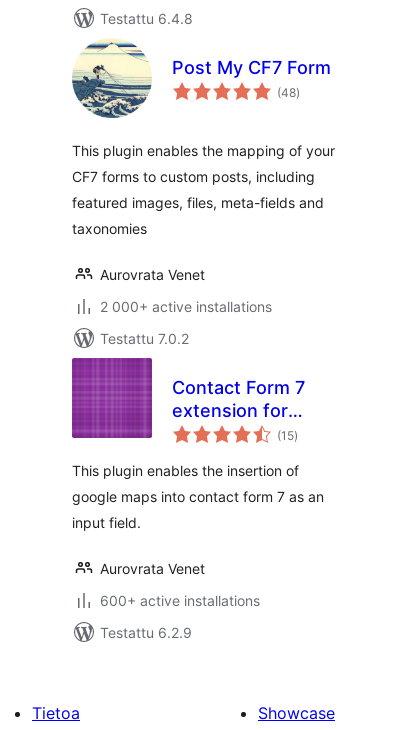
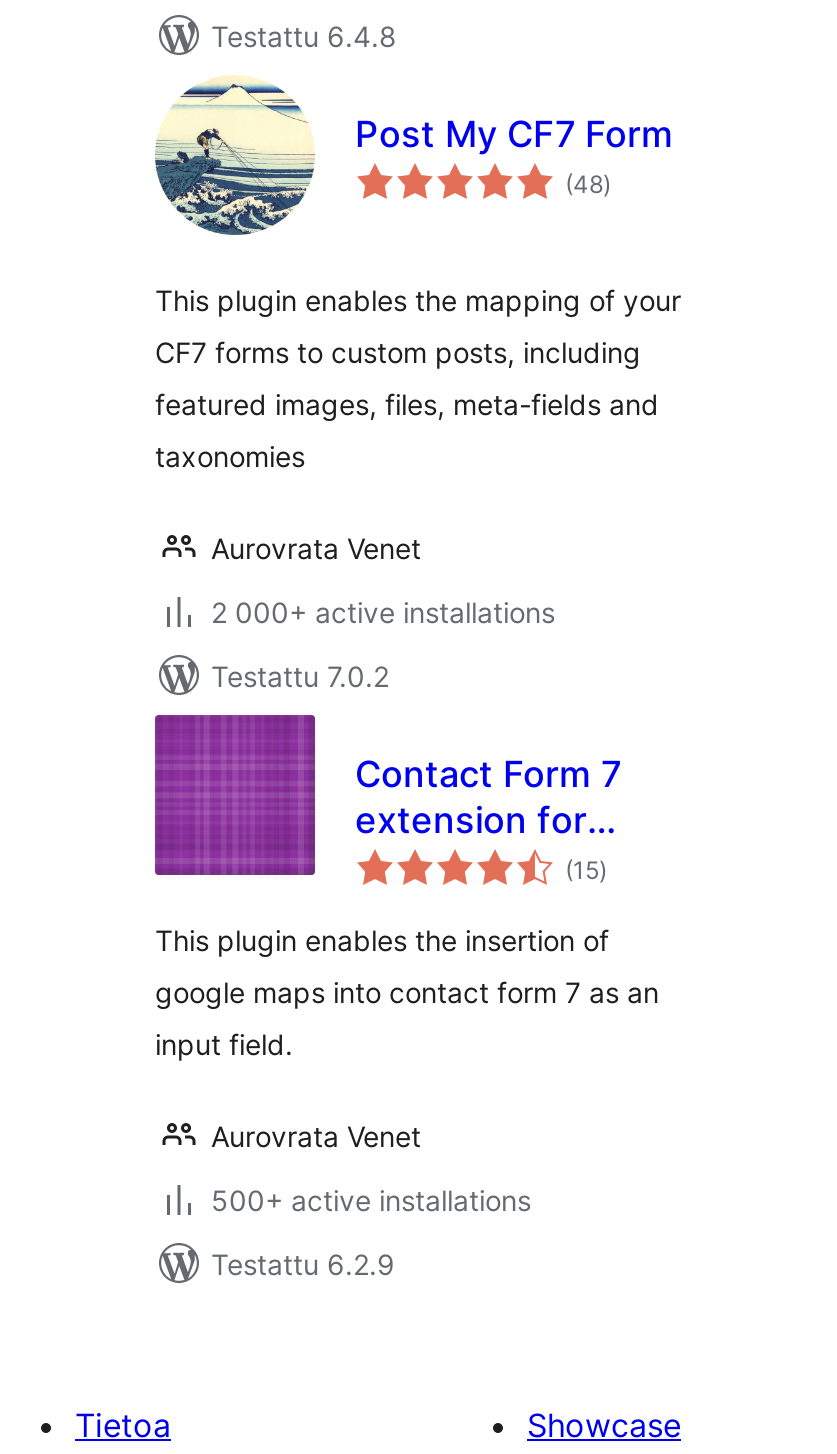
- 600+ active installations
+ 500+ active installations
